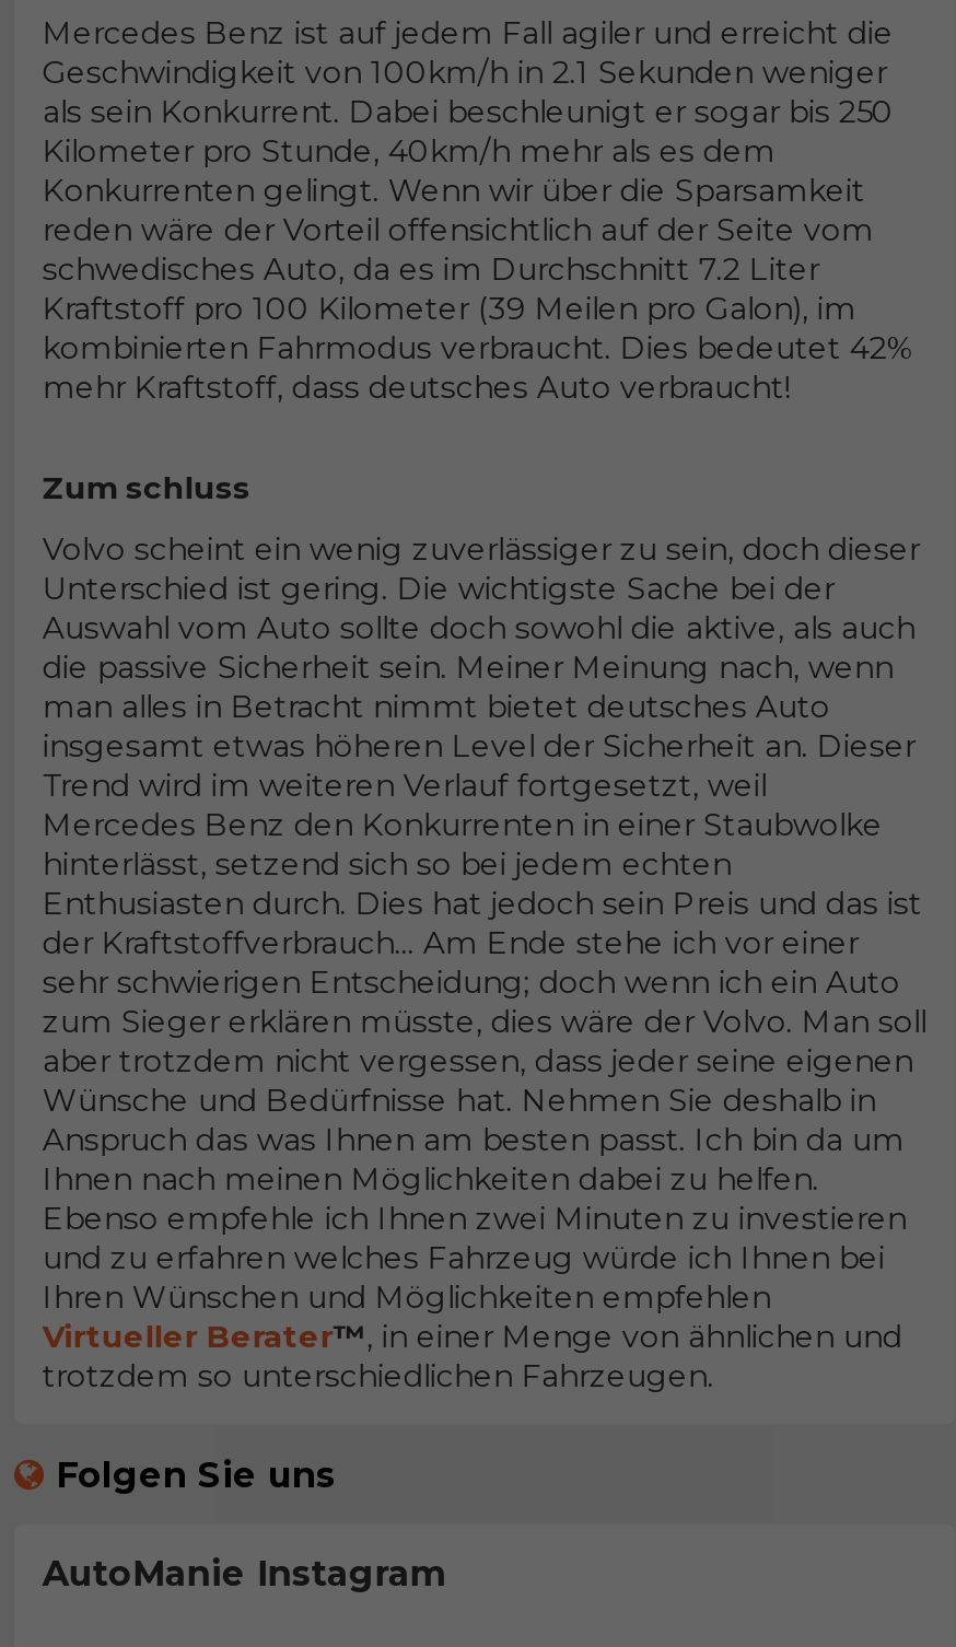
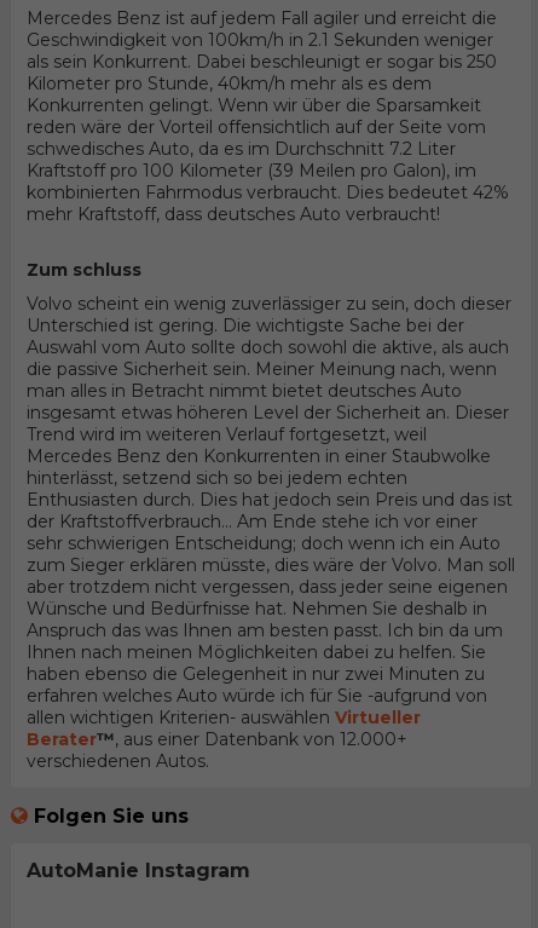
- Ihnen nach meinen Möglichkeiten dabei zu helfen.
- Ebenso empfehle ich Ihnen zwei Minuten zu investieren
- und zu erfahren welches Fahrzeug würde ich Ihnen bei
- Ihren Wünschen und Möglichkeiten empfehlen
- Virtueller Berater™, in einer Menge von ähnlichen und
- trotzdem so unterschiedlichen Fahrzeugen.
+ Ihnen nach meinen Möglichkeiten dabei zu helfen. Sie
+ haben ebenso die Gelegenheit in nur zwei Minuten zu
+ erfahren welches Auto würde ich für Sie -aufgrund von
+ allen wichtigen Kriterien- auswählen Virtueller
+ Berater™, aus einer Datenbank von 12.000+
+ verschiedenen Autos.
